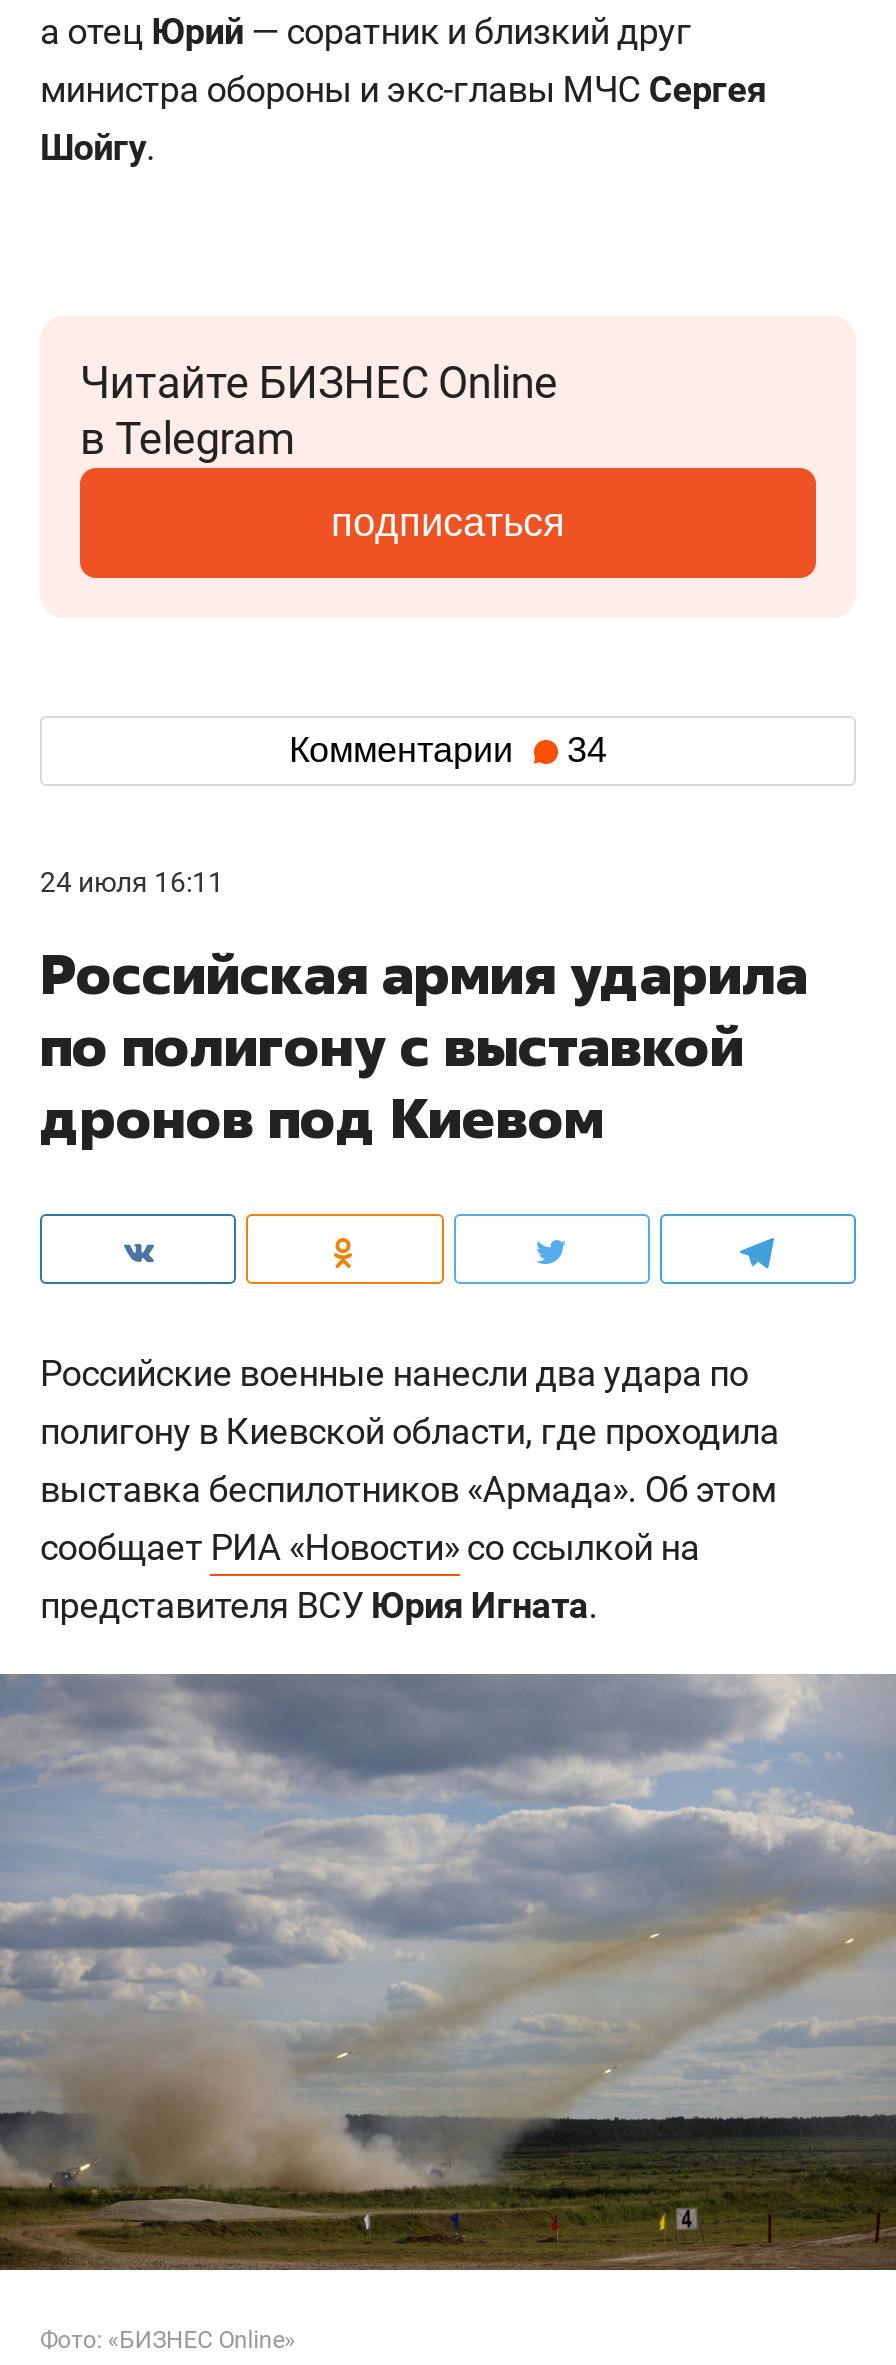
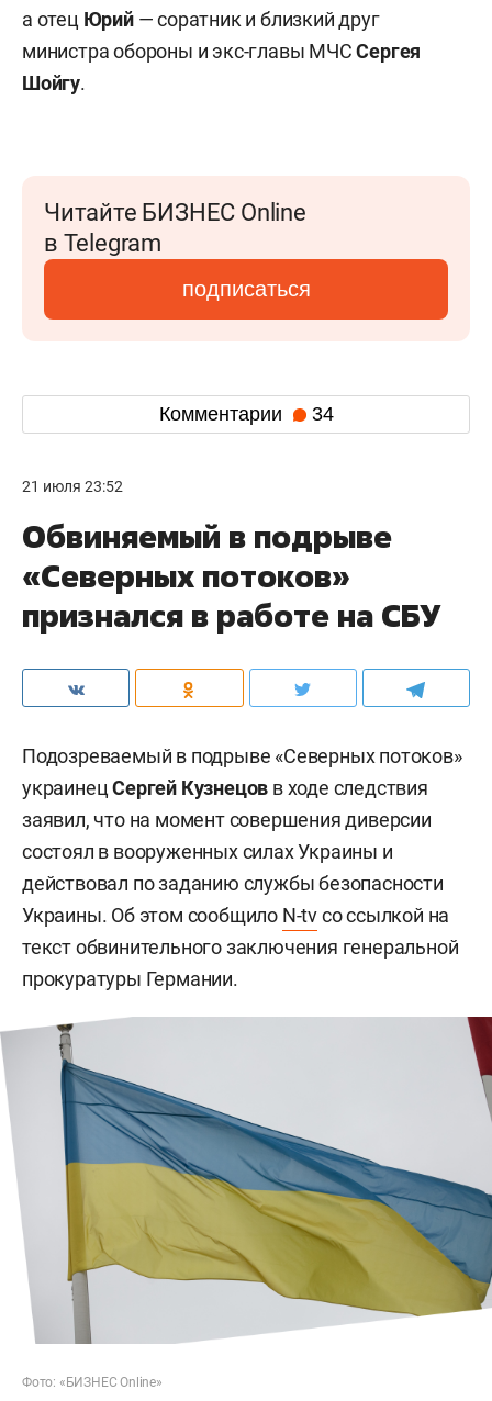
- 24 июля 16:11
+ 21 июля 23:52

- Российская армия ударила
- по полигону с выставкой
- дронов под Киевом
+ Обвиняемый в подрыве
+ «Северных потоков»
+ признался в работе на СБУ

- Российские военные нанесли два удара по
- полигону в Киевской области, где проходила
- выставка беспилотников «Армада». Об этом
- сообщает РИА «Новости» со ссылкой на
- представителя ВСУ Юрия Игната.
+ Подозреваемый в подрыве «Северных потоков»
+ украинец Сергей Кузнецов в ходе следствия
+ заявил, что на момент совершения диверсии
+ состоял в вооруженных силах Украины и
+ действовал по заданию службы безопасности
+ Украины. Об этом сообщило N-tv со ссылкой на
+ текст обвинительного заключения генеральной
+ прокуратуры Германии.

- [image]
+ [image]
